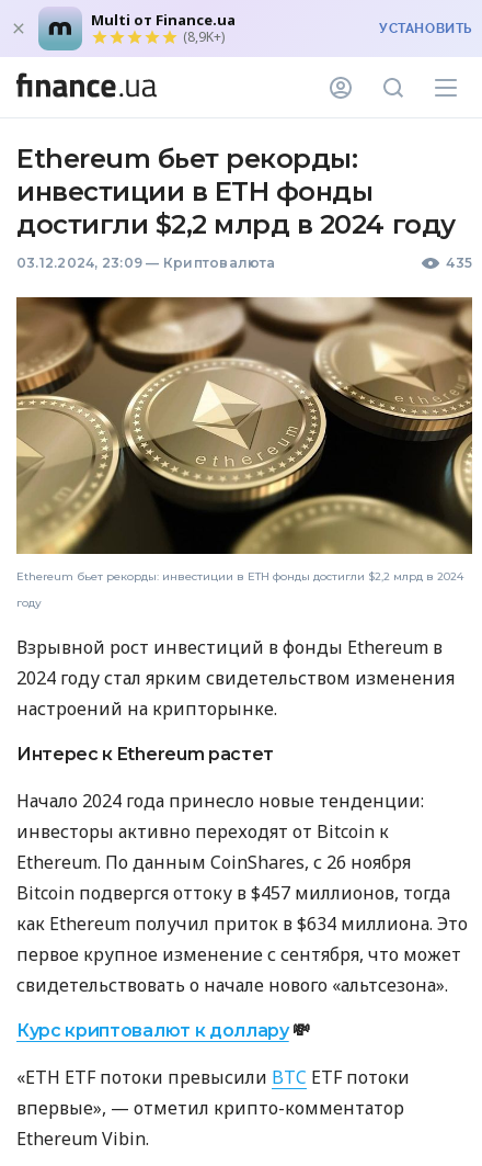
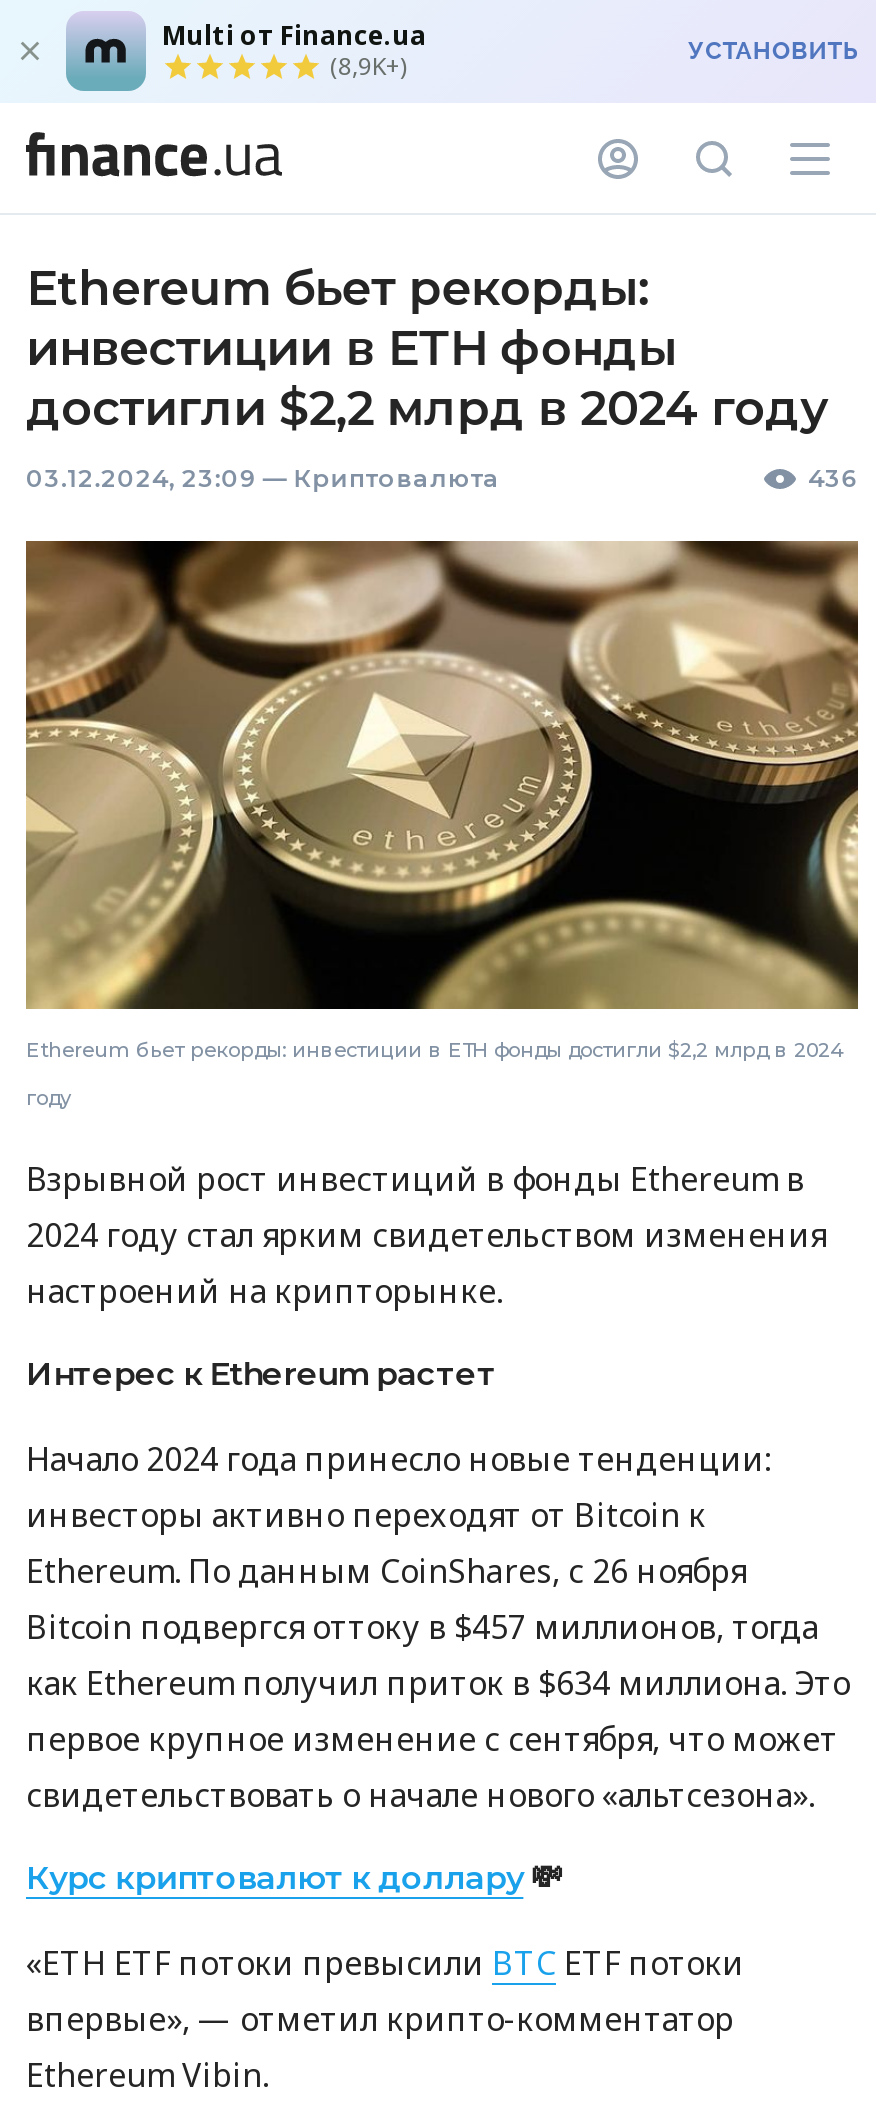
- 435
+ 436
